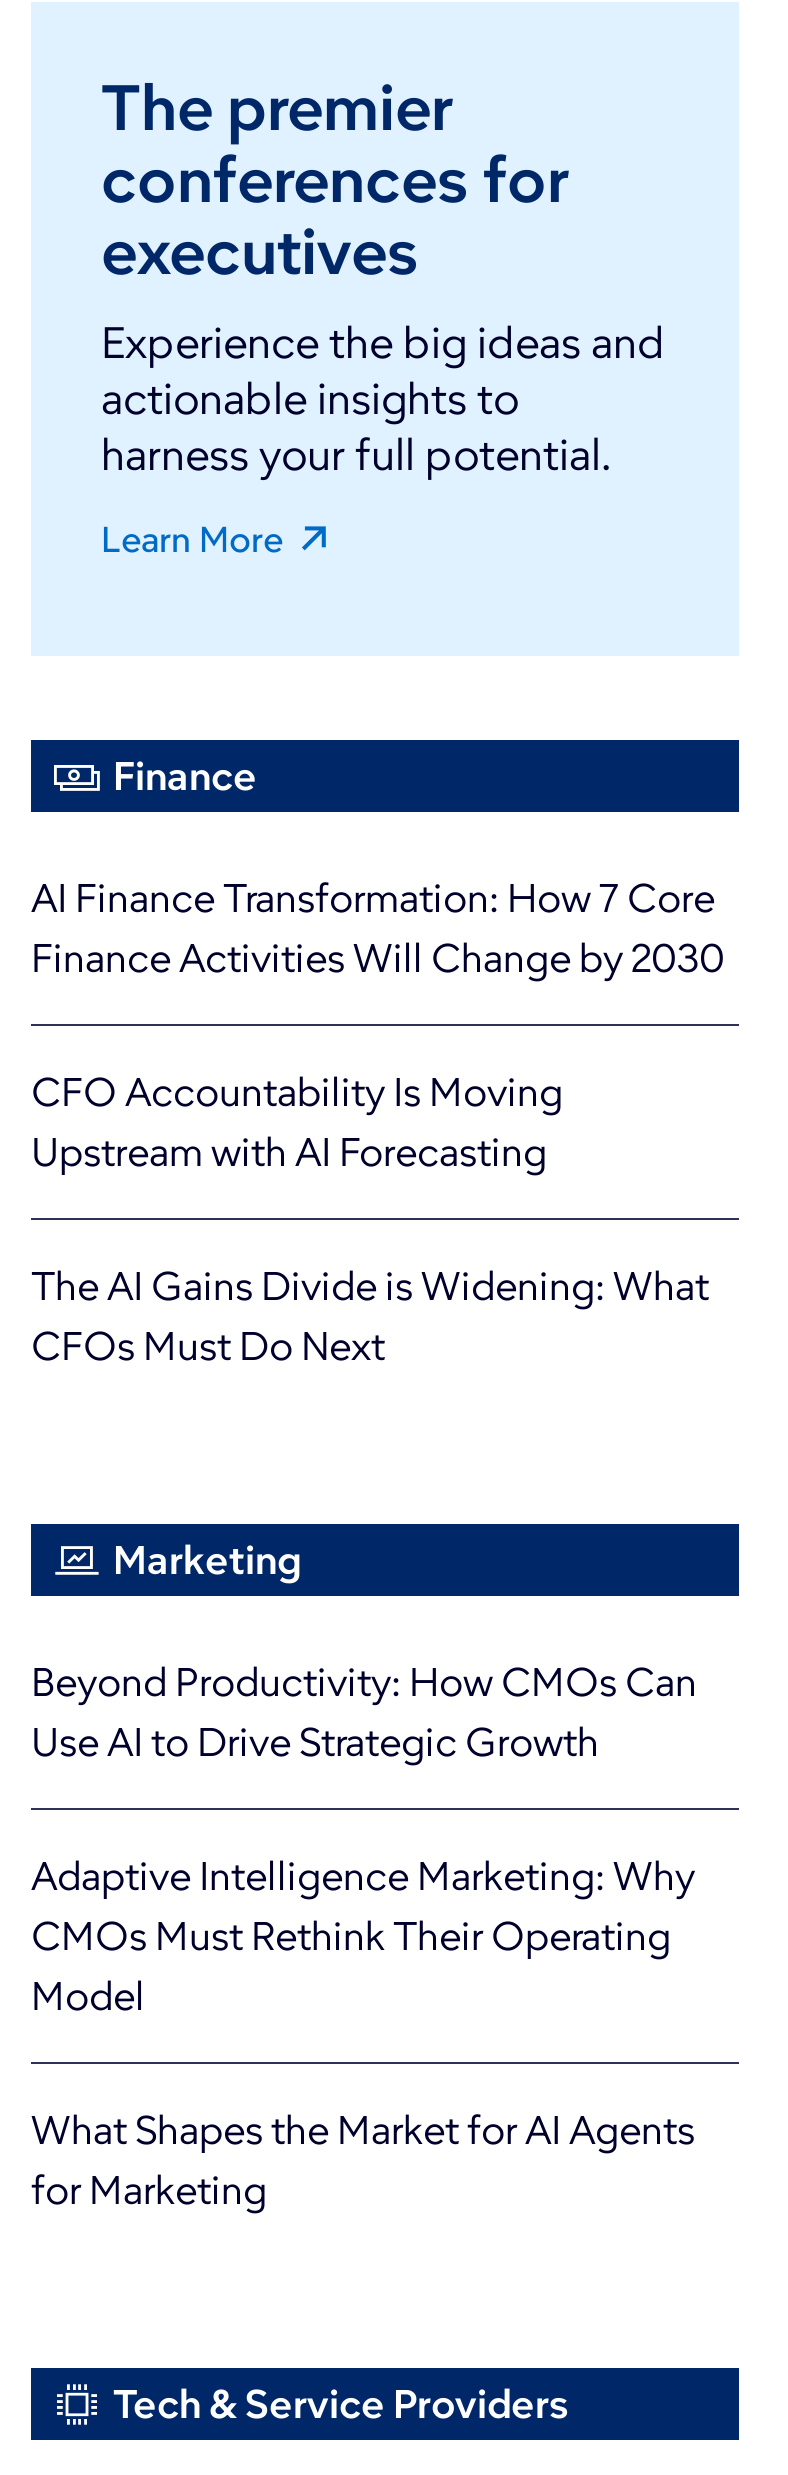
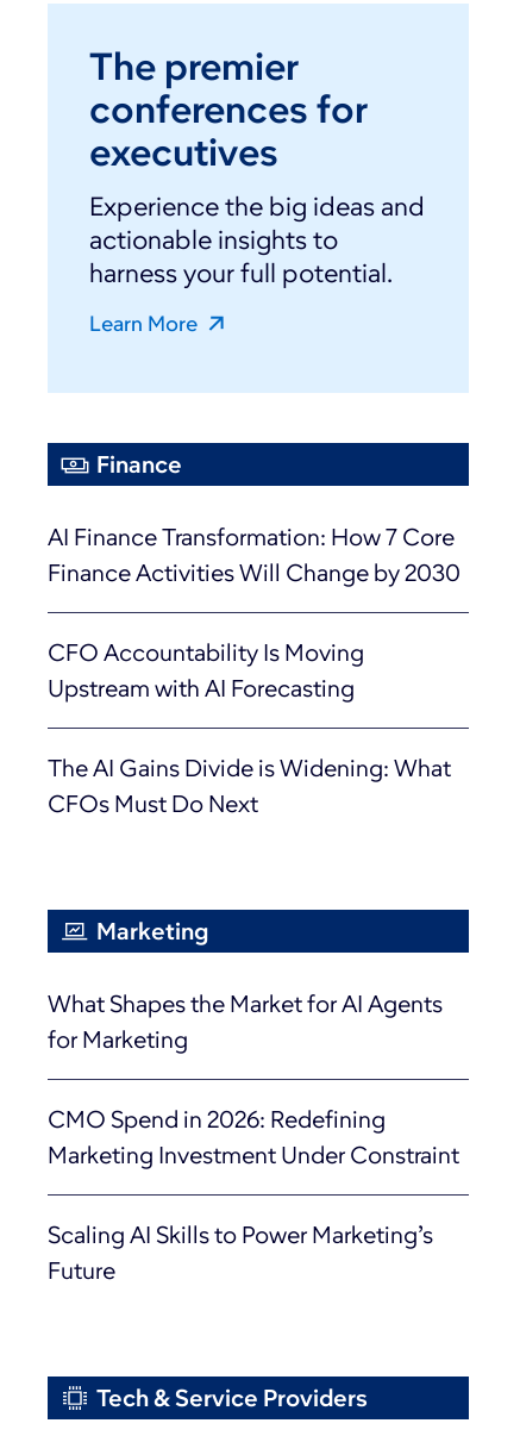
- Beyond Productivity: How CMOs Can
- Use AI to Drive Strategic Growth
- Adaptive Intelligence Marketing: Why
- CMOs Must Rethink Their Operating
- Model

moved up: What Shapes the Market for AI Agents | for Marketing

+ CMO Spend in 2026: Redefining
+ Marketing Investment Under Constraint
+ Scaling AI Skills to Power Marketing’s
+ Future
